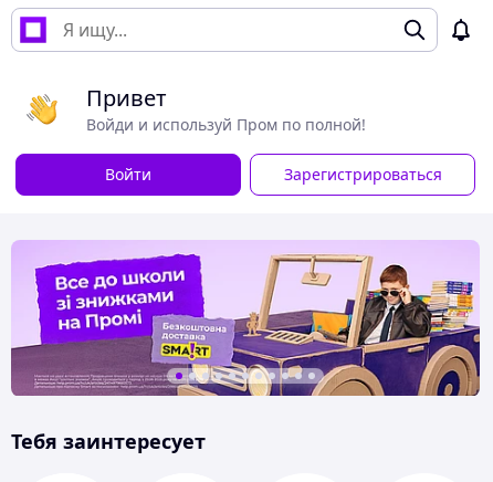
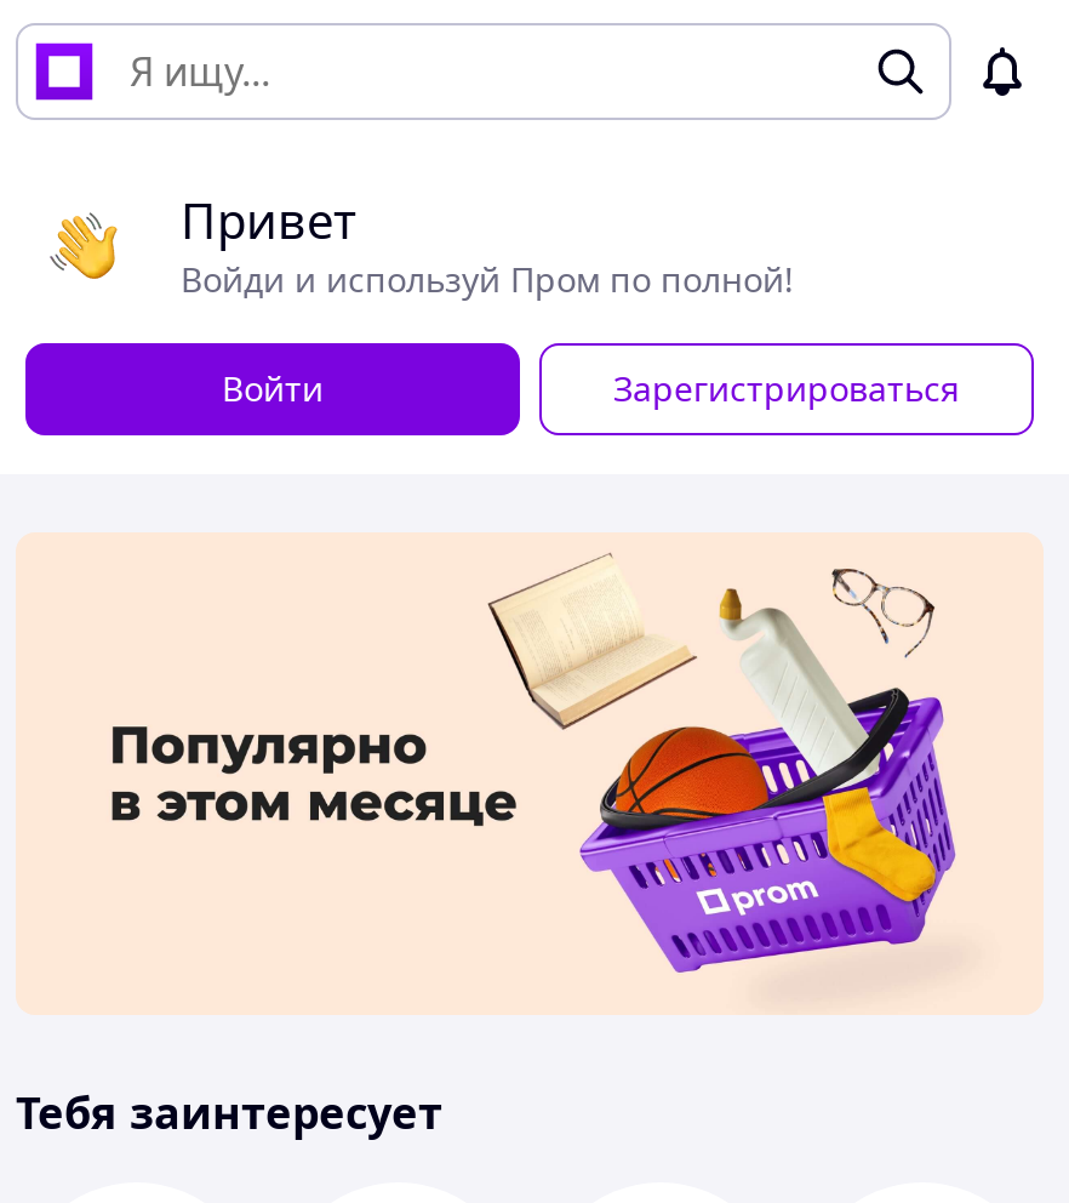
- [image]
+ [image]
